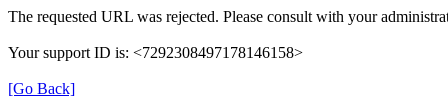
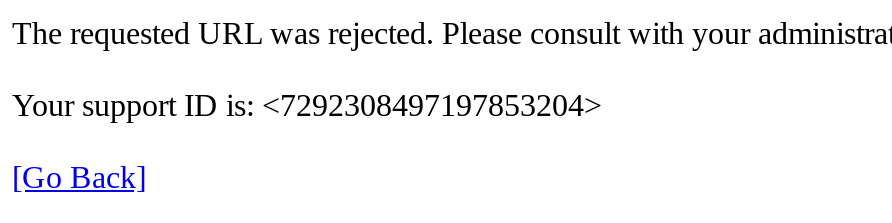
- Your support ID is: <7292308497178146158>
+ Your support ID is: <7292308497197853204>
